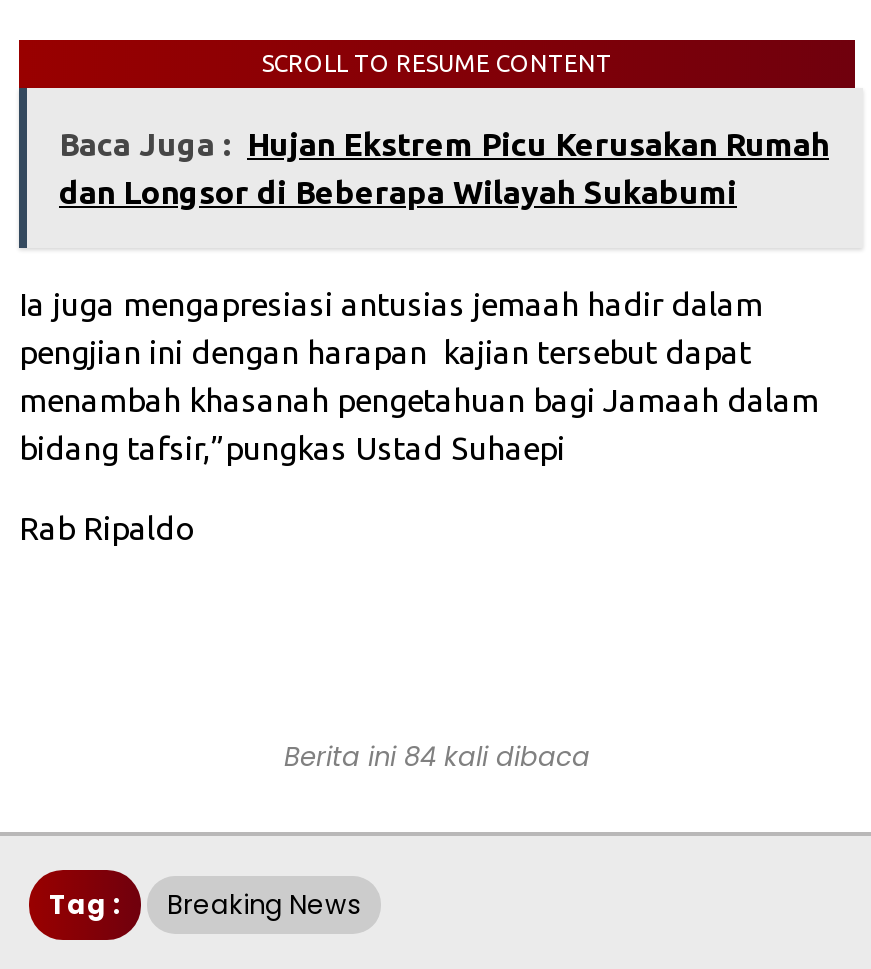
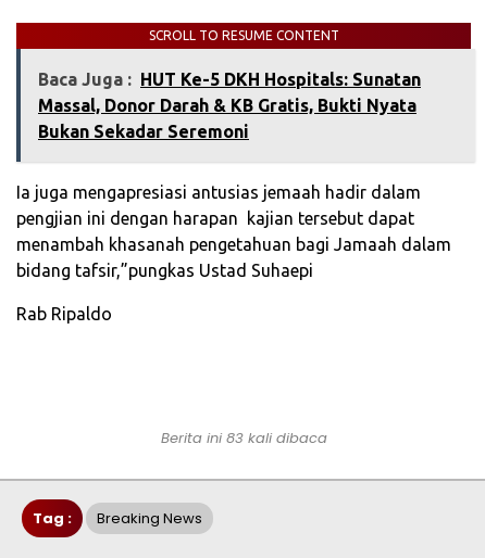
- Baca Juga : Hujan Ekstrem Picu Kerusakan Rumah
- dan Longsor di Beberapa Wilayah Sukabumi
+ Baca Juga : HUT Ke-5 DKH Hospitals: Sunatan
+ Massal, Donor Darah & KB Gratis, Bukti Nyata
+ Bukan Sekadar Seremoni

- Berita ini 84 kali dibaca
+ Berita ini 83 kali dibaca
